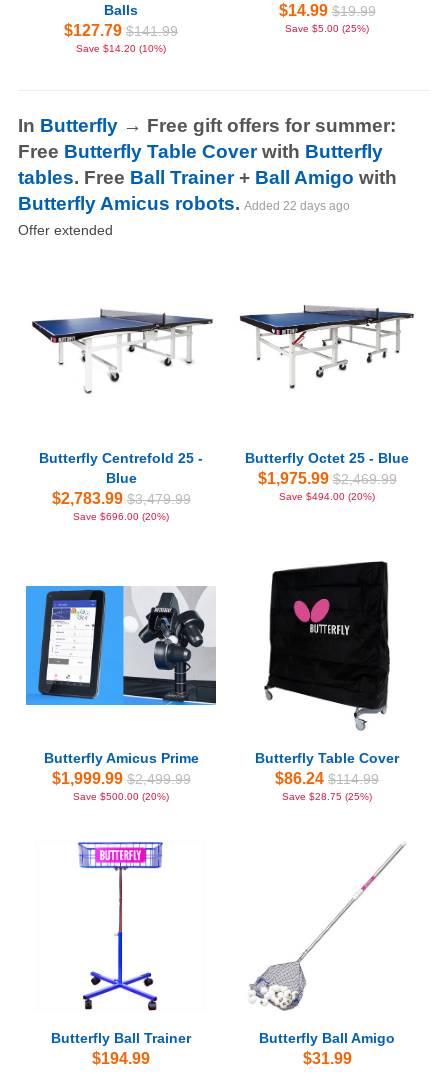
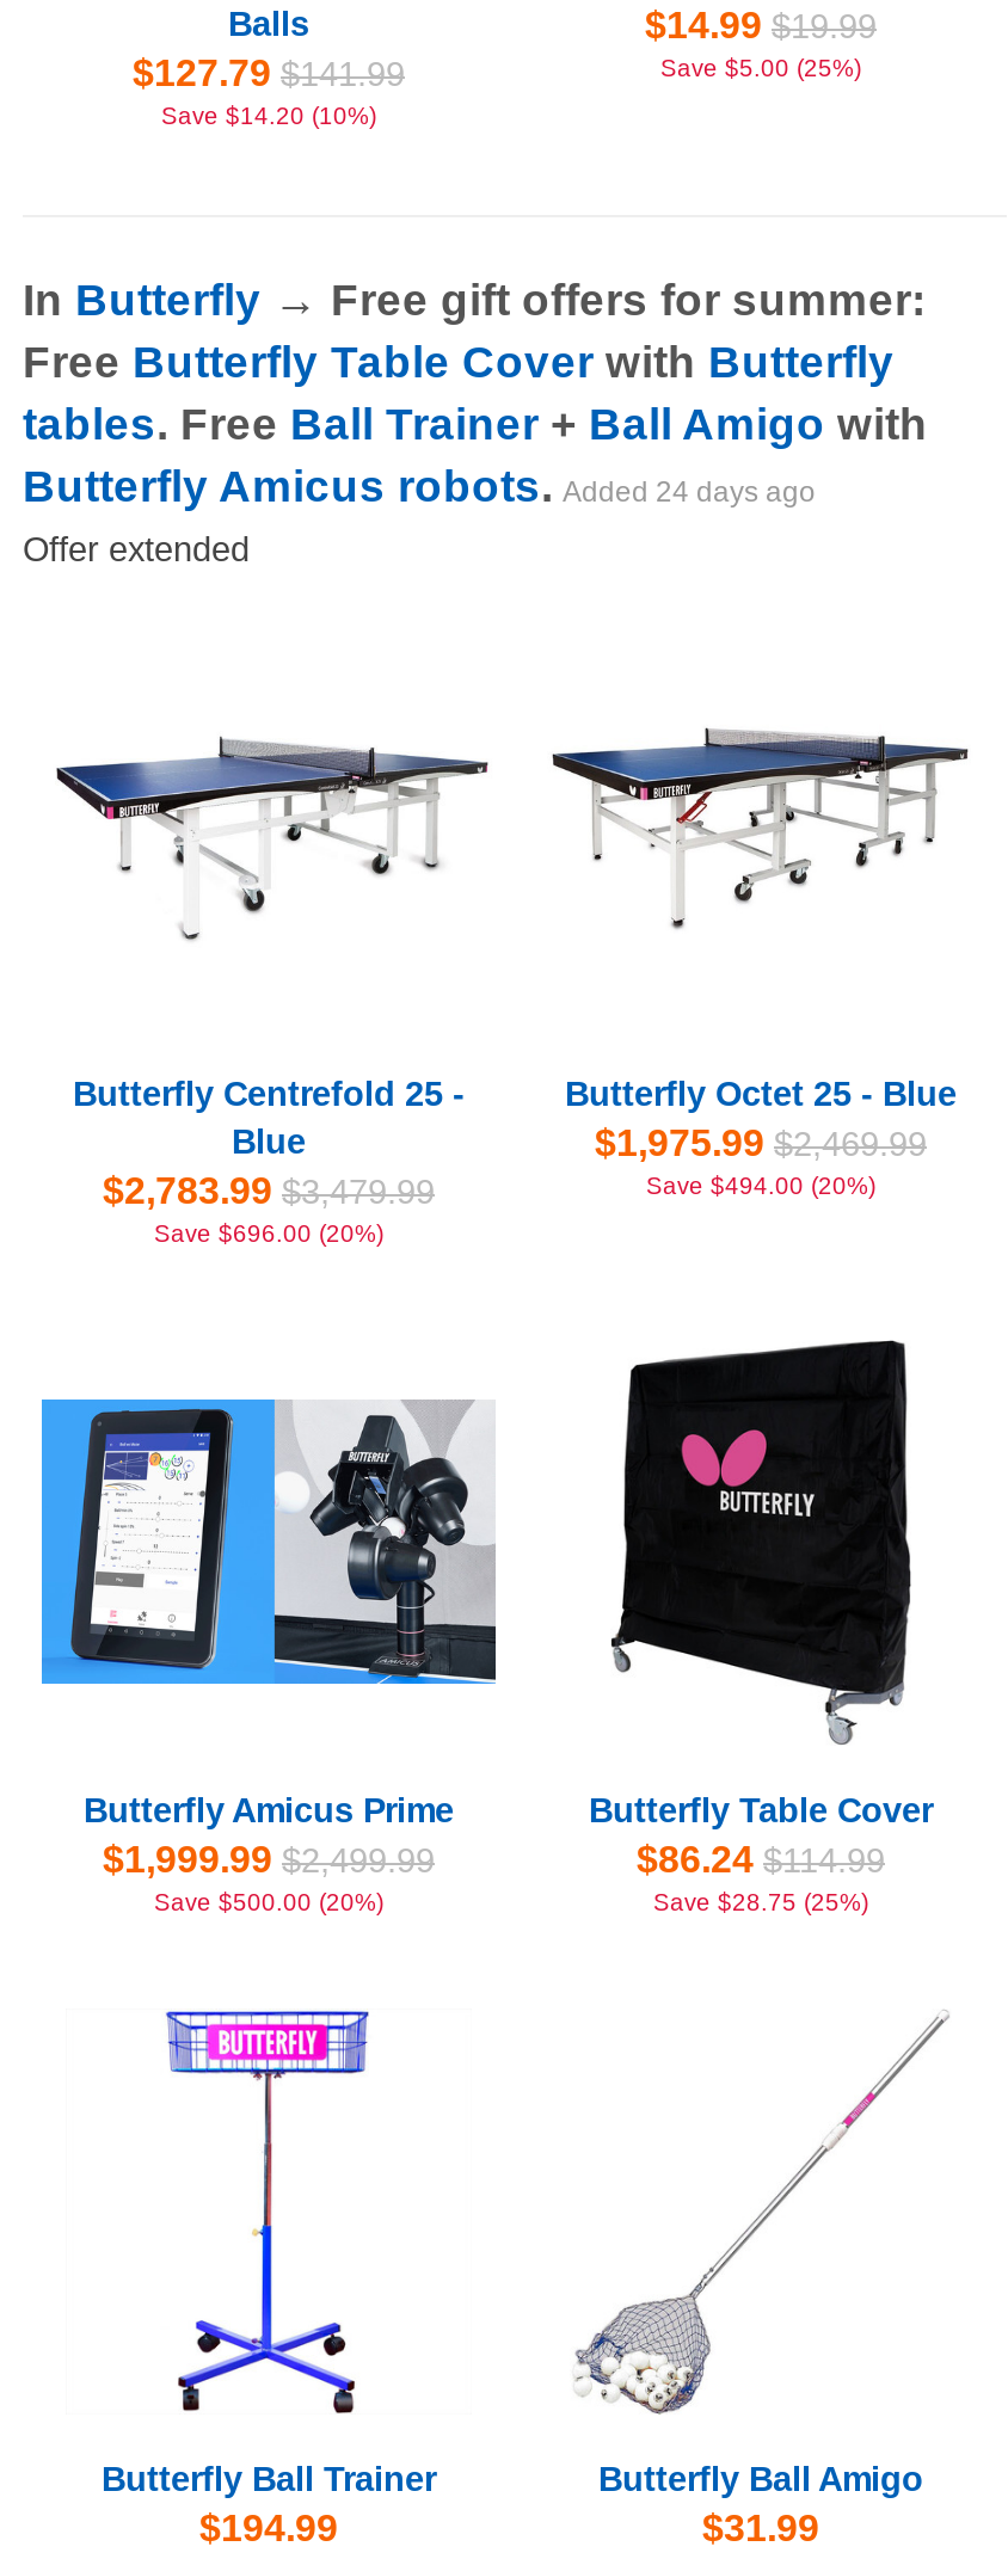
- Butterfly Amicus robots. Added 22 days ago
+ Butterfly Amicus robots. Added 24 days ago
